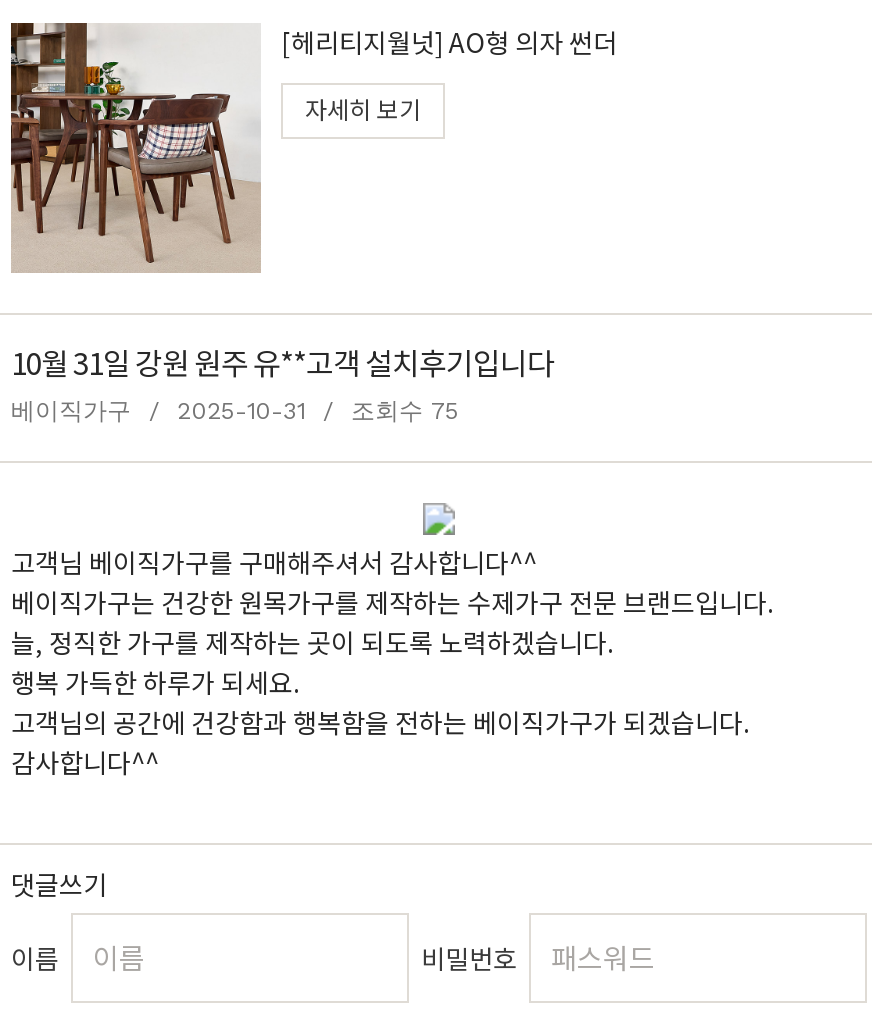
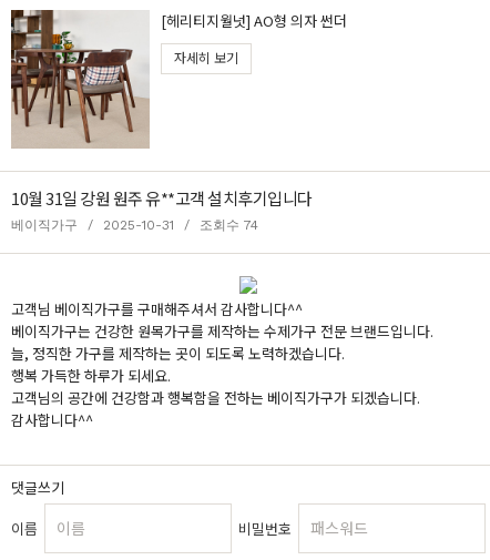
- 베이직가구 / 2025-10-31 / 조회수 75
+ 베이직가구 / 2025-10-31 / 조회수 74
